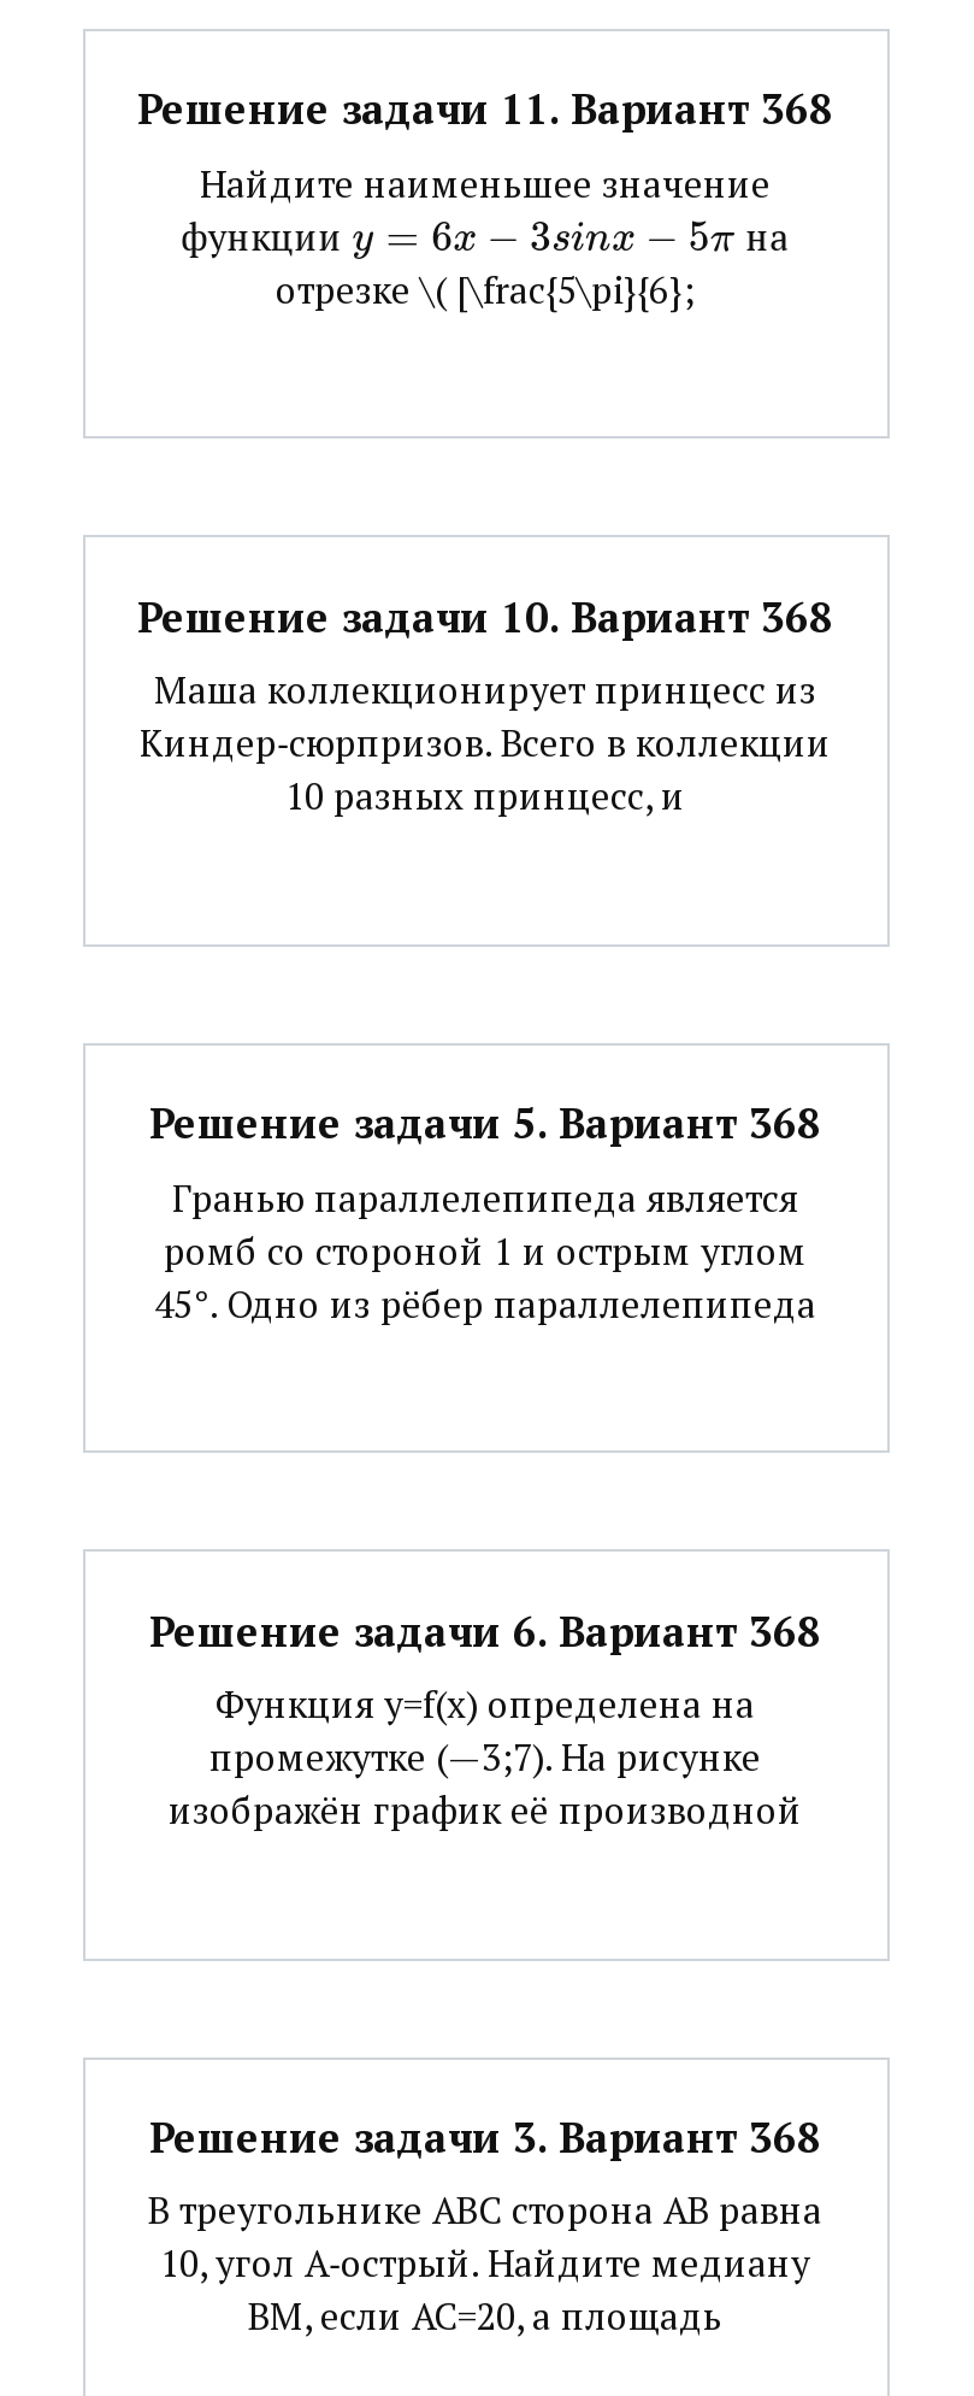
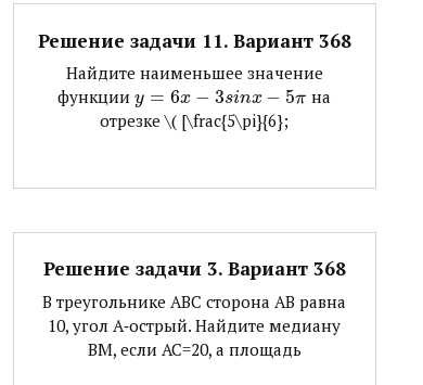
- Решение задачи 10. Вариант 368
- Маша коллекционирует принцесс из
- Киндер‐сюрпризов. Всего в коллекции
- 10 разных принцесс, и

- Решение задачи 5. Вариант 368
- Гранью параллелепипеда является
- ромб со стороной 1 и острым углом
- 45°. Одно из рёбер параллелепипеда

- Решение задачи 6. Вариант 368
- Функция y=f(x) определена на
- промежутке (—3;7). На рисунке
- изображён график её производной
